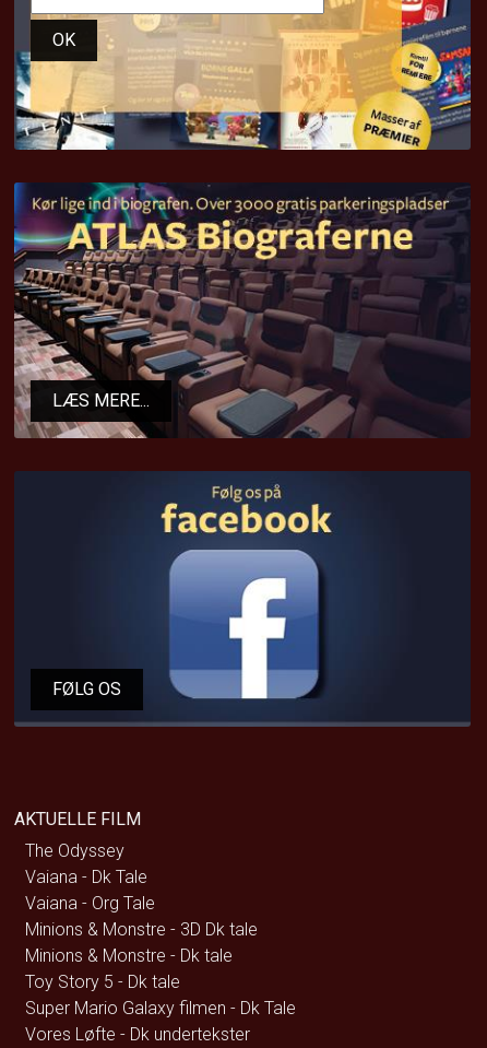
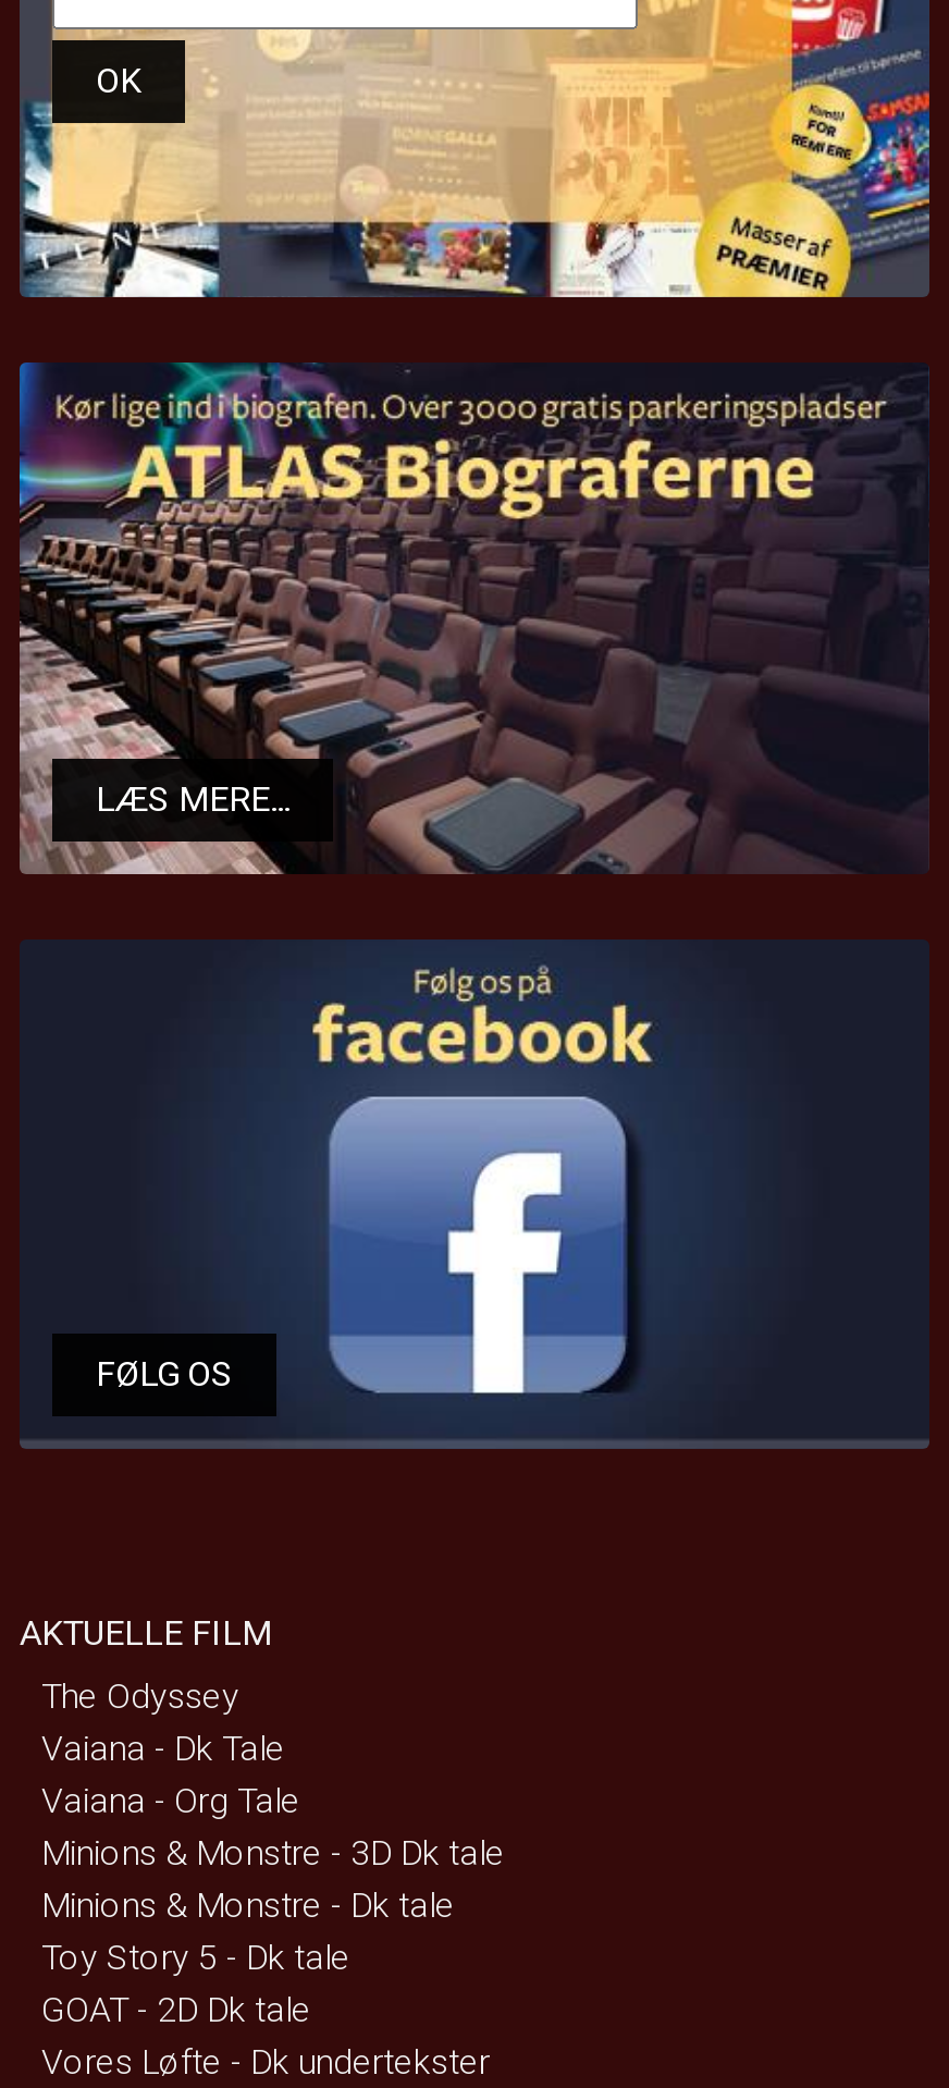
- Super Mario Galaxy filmen - Dk Tale
+ GOAT - 2D Dk tale
